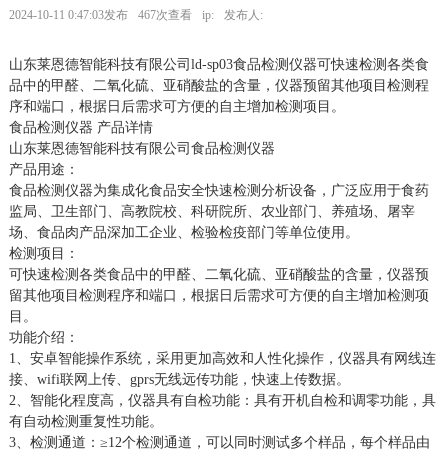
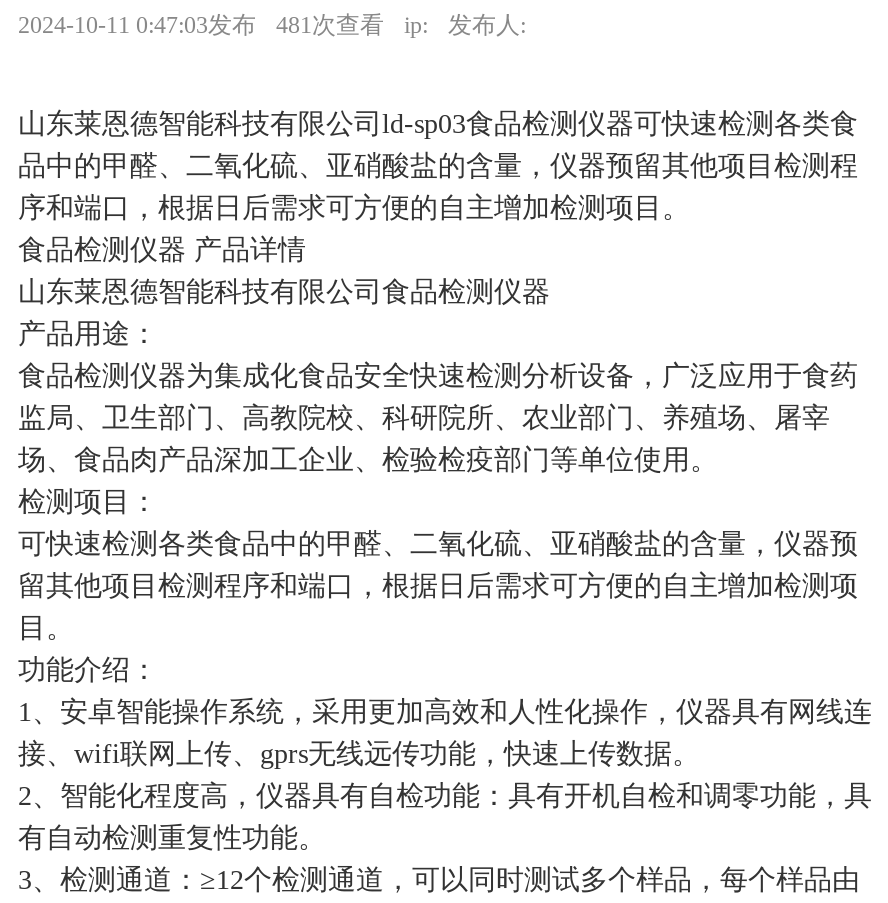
- 2024-10-11 0:47:03发布 467次查看 ip: 发布人:
+ 2024-10-11 0:47:03发布 481次查看 ip: 发布人:
